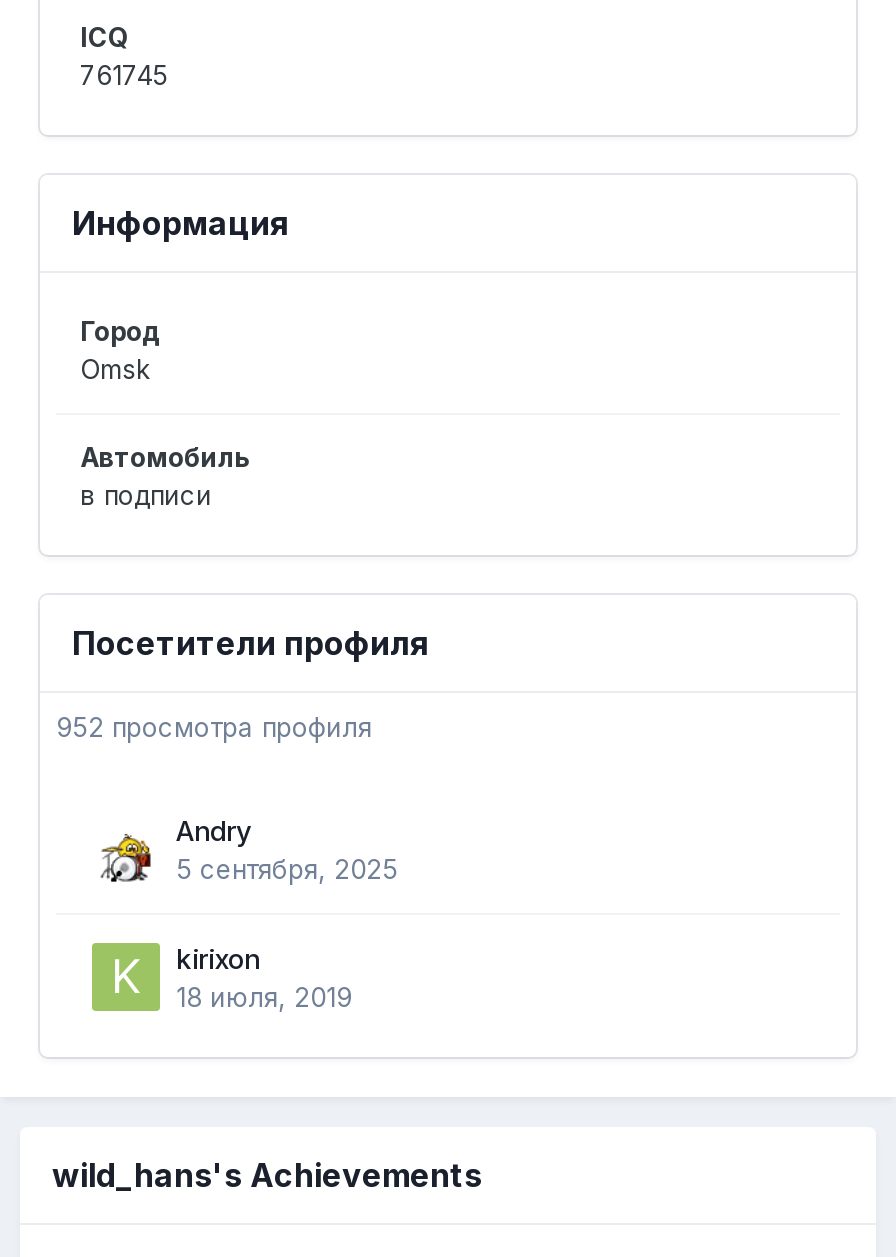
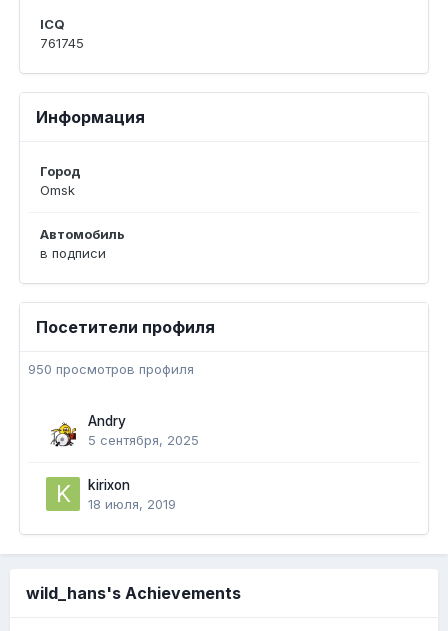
- 952 просмотра профиля
+ 950 просмотров профиля
